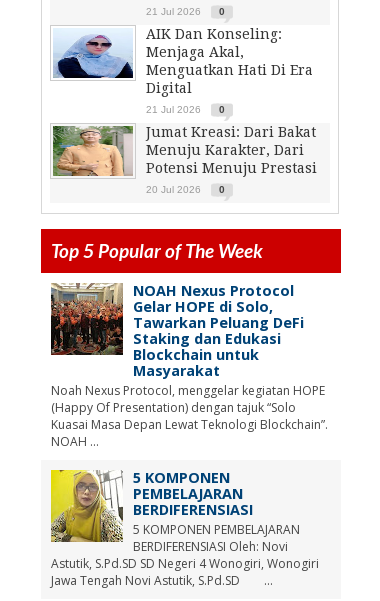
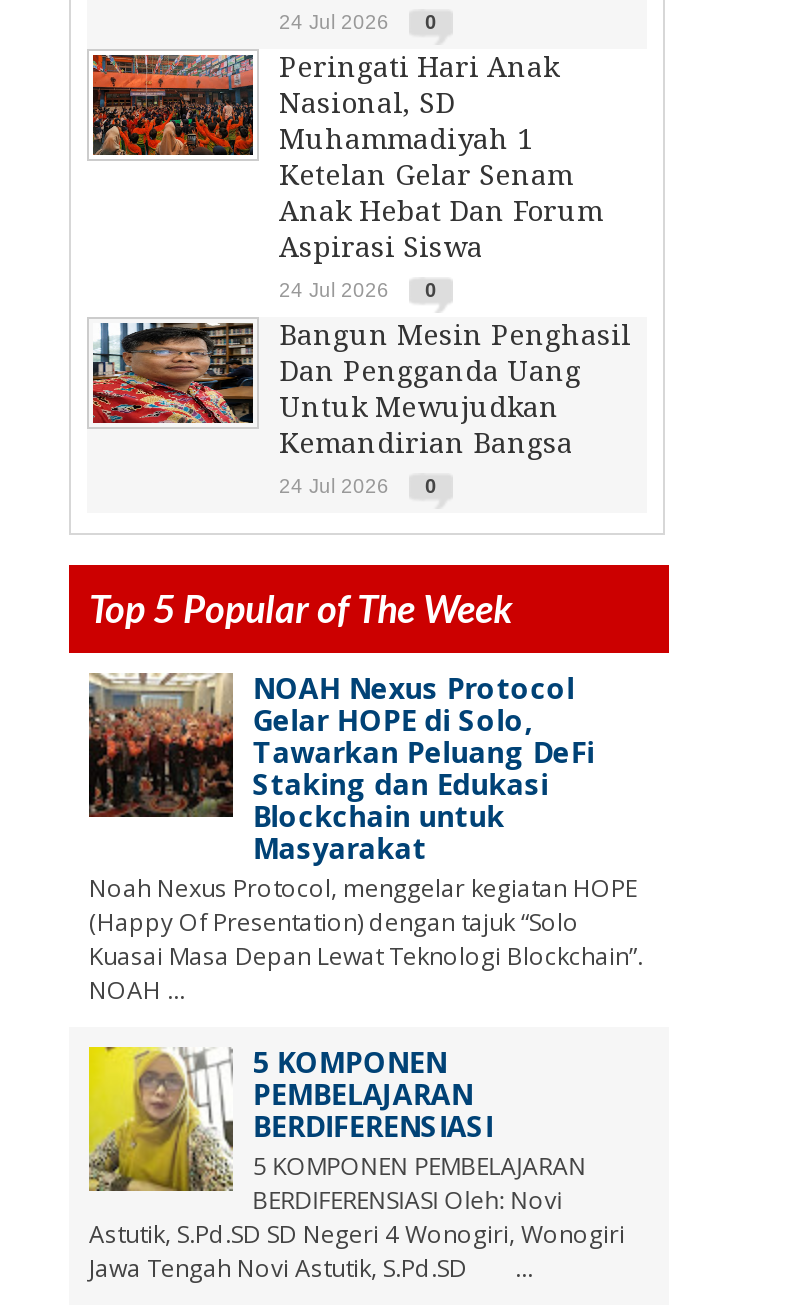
- 21 Jul 2026 0
+ 24 Jul 2026 0

- [image]
- AIK Dan Konseling:
- Menjaga Akal,
- Menguatkan Hati Di Era
- Digital
+ [image]
+ Peringati Hari Anak
+ Nasional, SD
+ Muhammadiyah 1
+ Ketelan Gelar Senam
+ Anak Hebat Dan Forum
+ Aspirasi Siswa

- 21 Jul 2026 0
+ 24 Jul 2026 0

- [image]
- Jumat Kreasi: Dari Bakat
- Menuju Karakter, Dari
- Potensi Menuju Prestasi
+ [image]
+ Bangun Mesin Penghasil
+ Dan Pengganda Uang
+ Untuk Mewujudkan
+ Kemandirian Bangsa

- 20 Jul 2026 0
+ 24 Jul 2026 0
